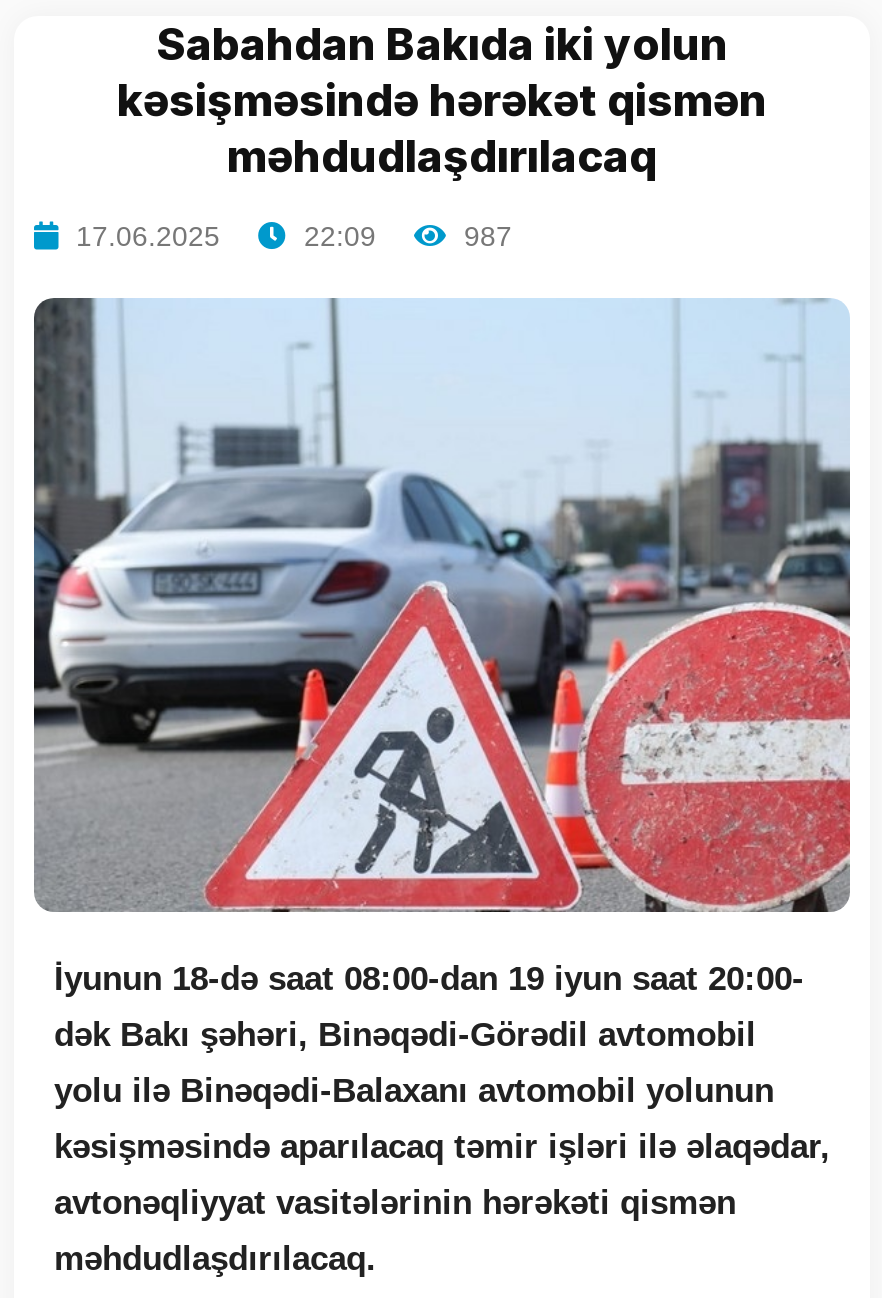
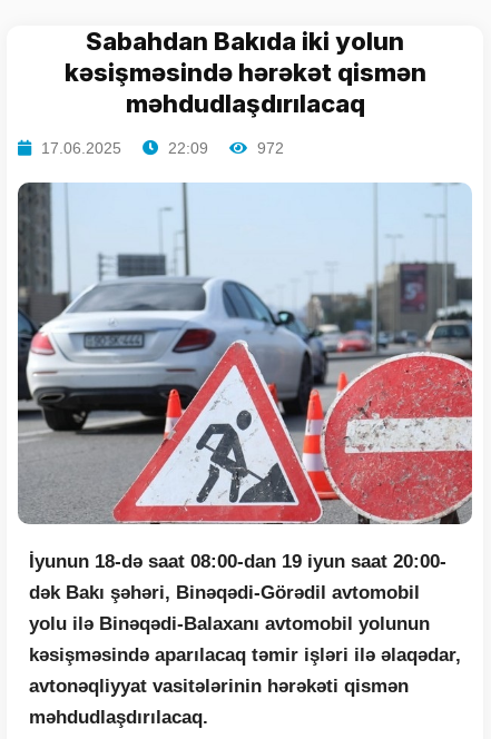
- 987
+ 972
